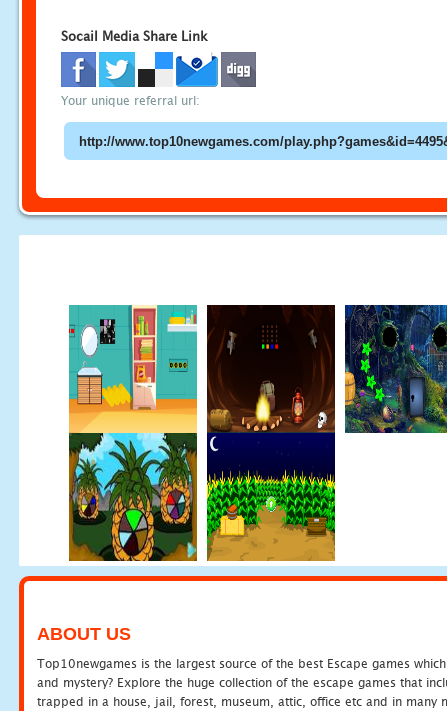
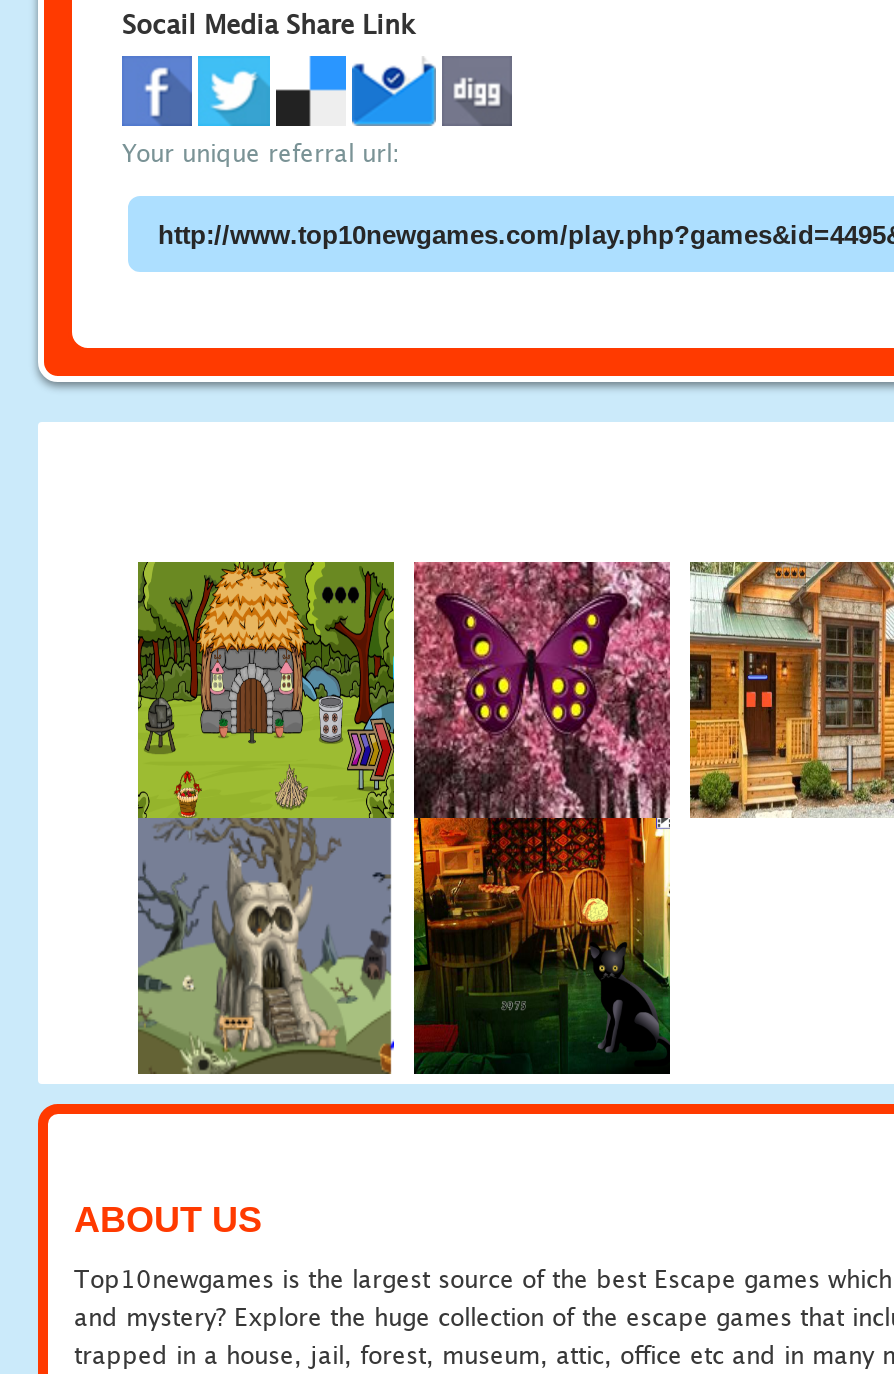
- [image]
+ [image]

- [image]
+ [image]

- [image]
+ [image]
